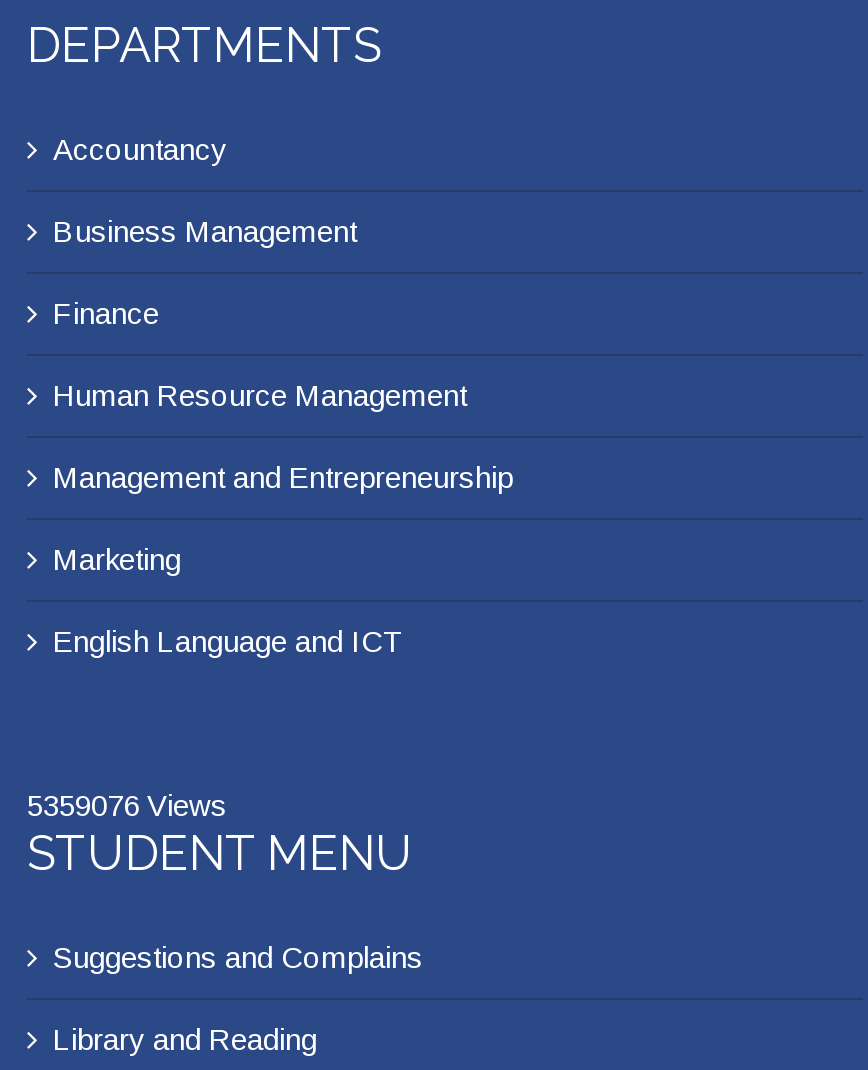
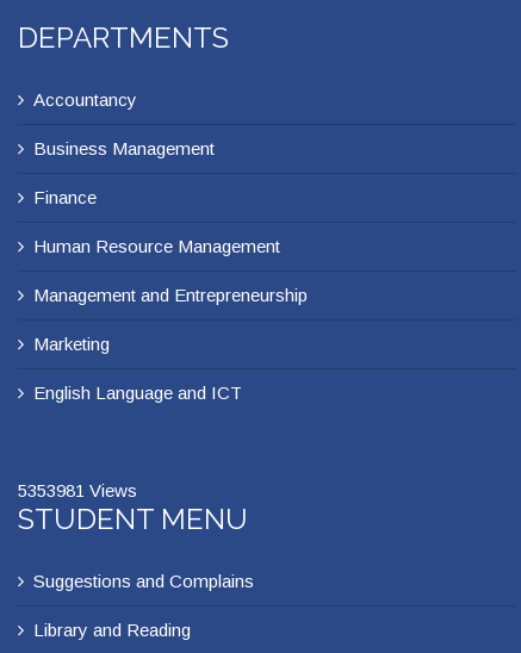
- 5359076 Views
+ 5353981 Views
